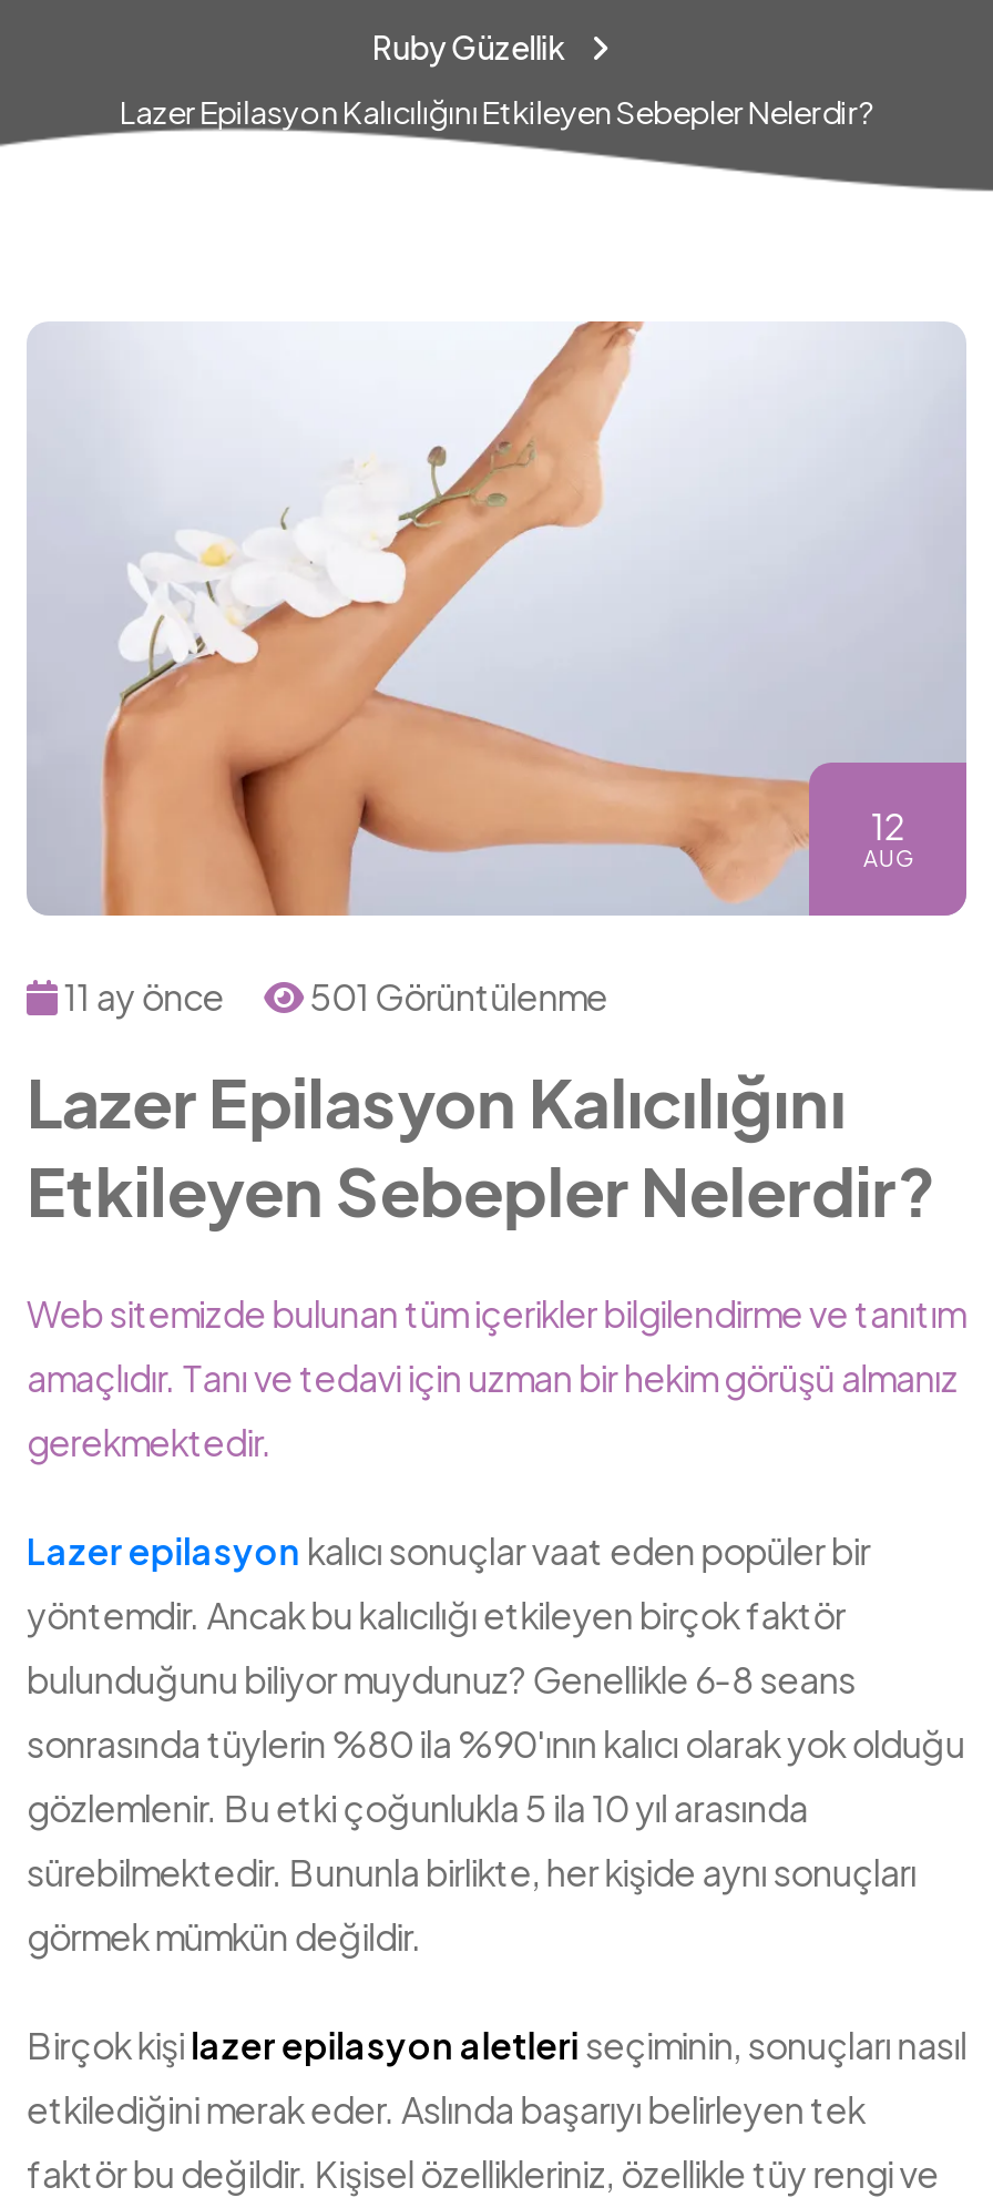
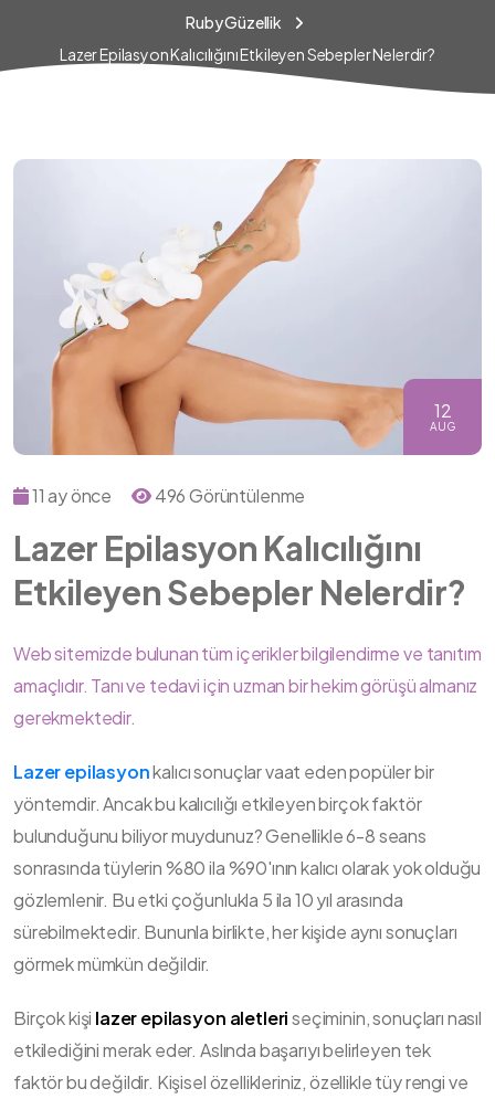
- 501 Görüntülenme
+ 496 Görüntülenme
